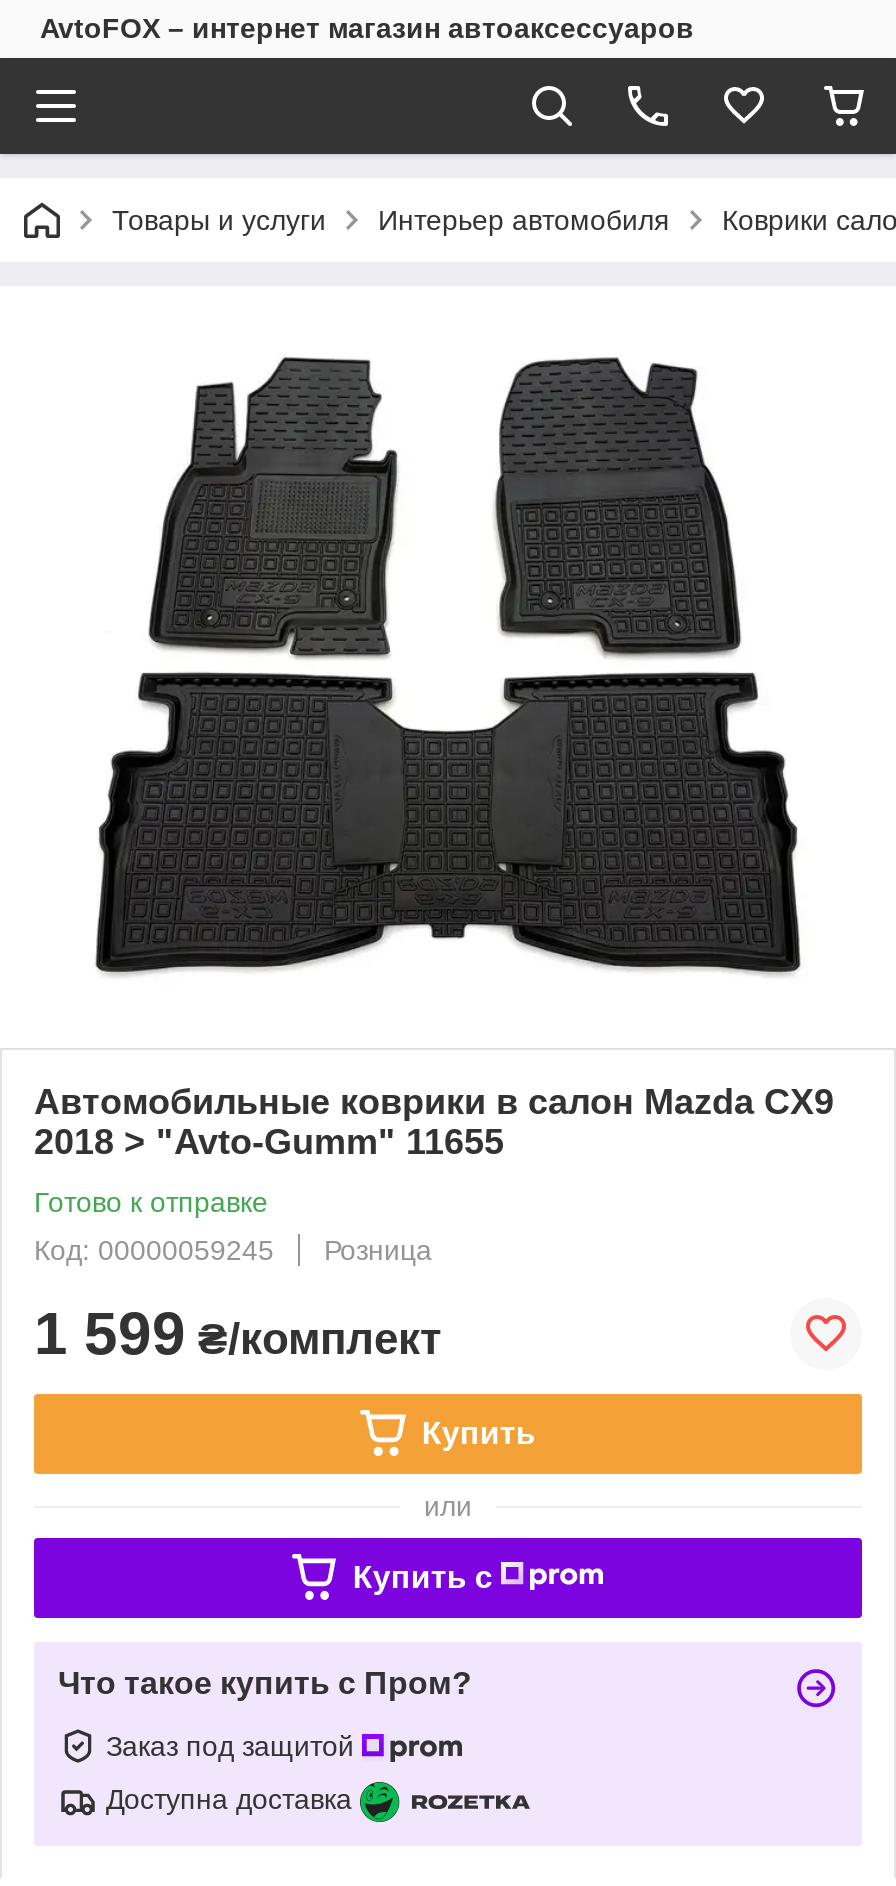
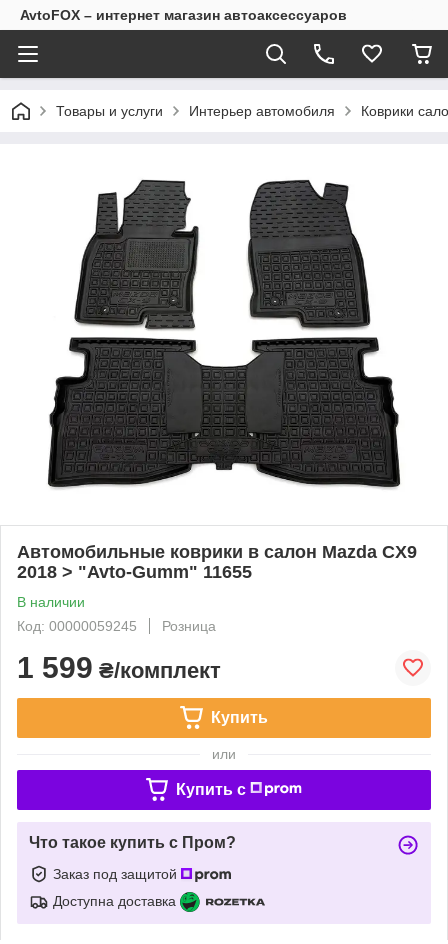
- Готово к отправке
+ В наличии
